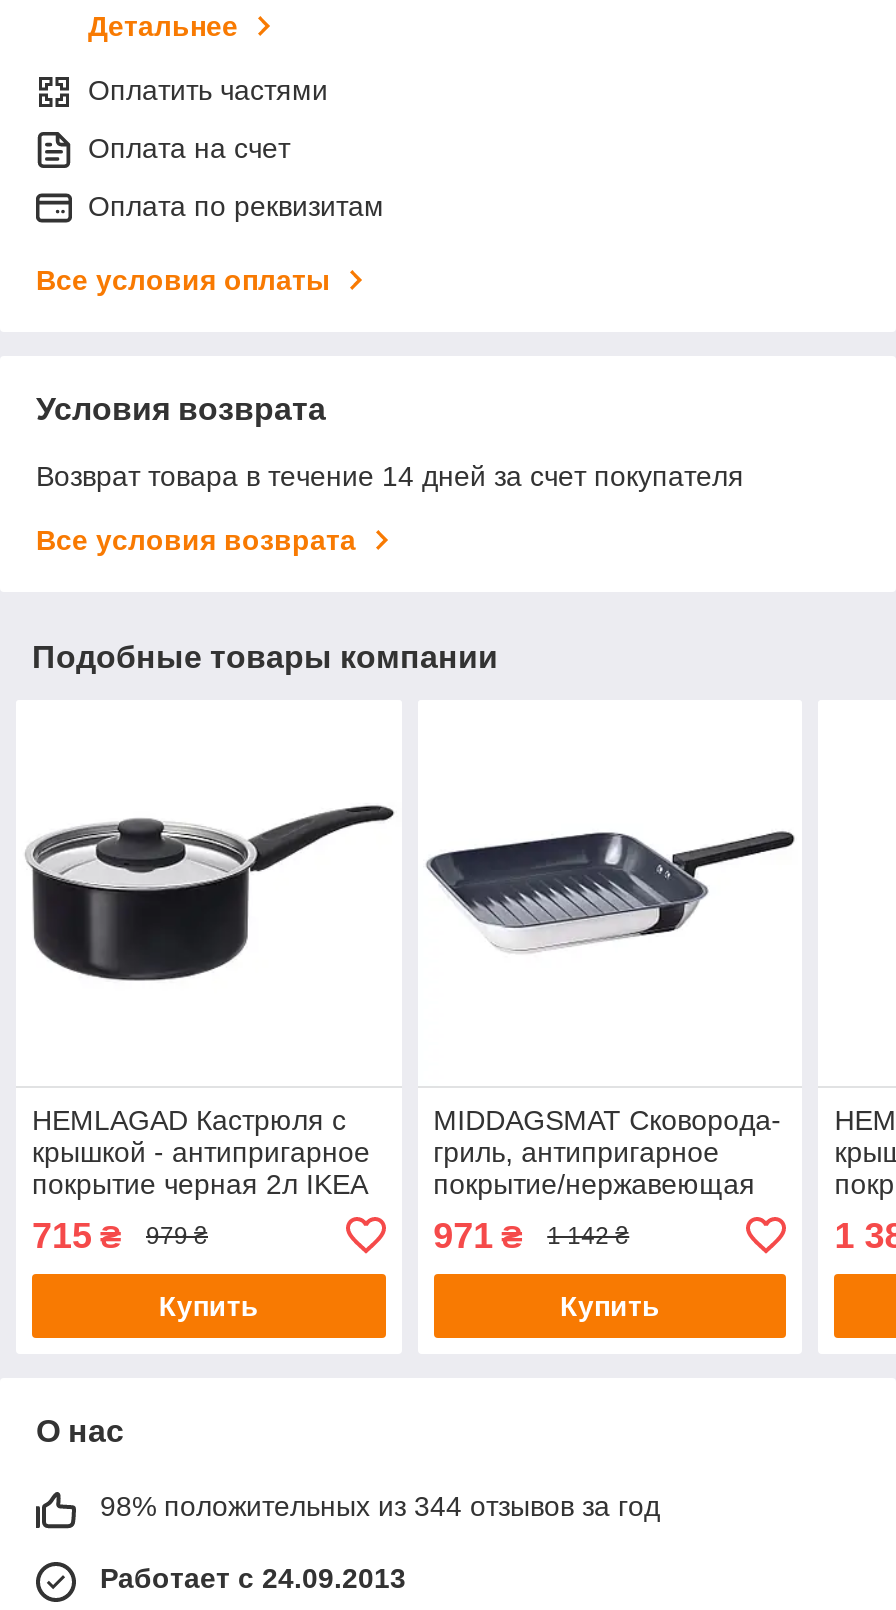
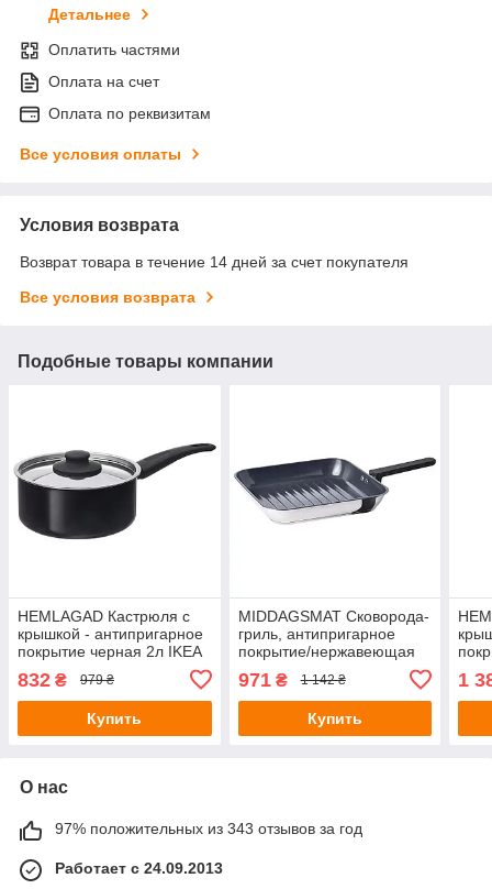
- 715 ₴
+ 832 ₴

- 98% положительных из 344 отзывов за год
+ 97% положительных из 343 отзывов за год
